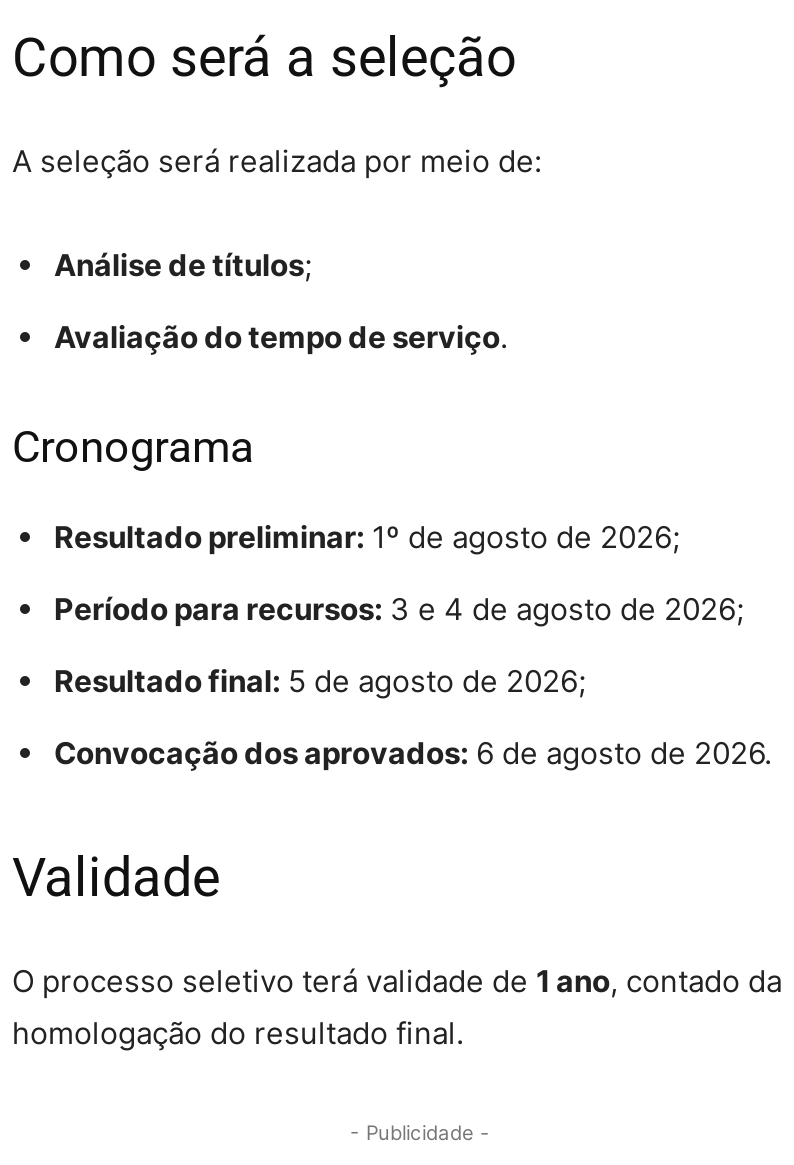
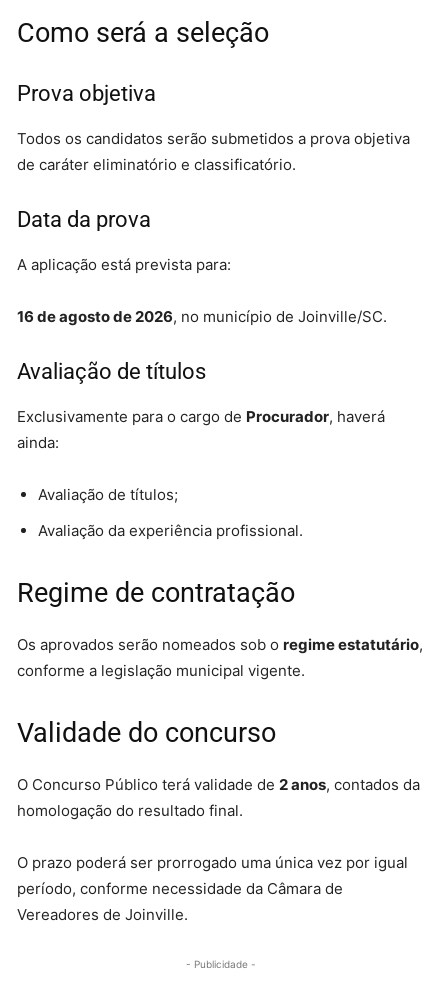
- A seleção será realizada por meio de:
- Análise de títulos;
- Avaliação do tempo de serviço.
- Cronograma
- Resultado preliminar: 1º de agosto de 2026;
- Período para recursos: 3 e 4 de agosto de 2026;
- Resultado final: 5 de agosto de 2026;
- Convocação dos aprovados: 6 de agosto de 2026.
- Validade
- O processo seletivo terá validade de 1 ano, contado da
+ Prova objetiva
+ Todos os candidatos serão submetidos a prova objetiva
+ de caráter eliminatório e classificatório.
+ Data da prova
+ A aplicação está prevista para:
+ 16 de agosto de 2026, no município de Joinville/SC.
+ Avaliação de títulos
+ Exclusivamente para o cargo de Procurador, haverá
+ ainda:
+ Avaliação de títulos;
+ Avaliação da experiência profissional.
+ Regime de contratação
+ Os aprovados serão nomeados sob o regime estatutário,
+ conforme a legislação municipal vigente.
+ Validade do concurso
+ O Concurso Público terá validade de 2 anos, contados da

+ O prazo poderá ser prorrogado uma única vez por igual
+ período, conforme necessidade da Câmara de
+ Vereadores de Joinville.
